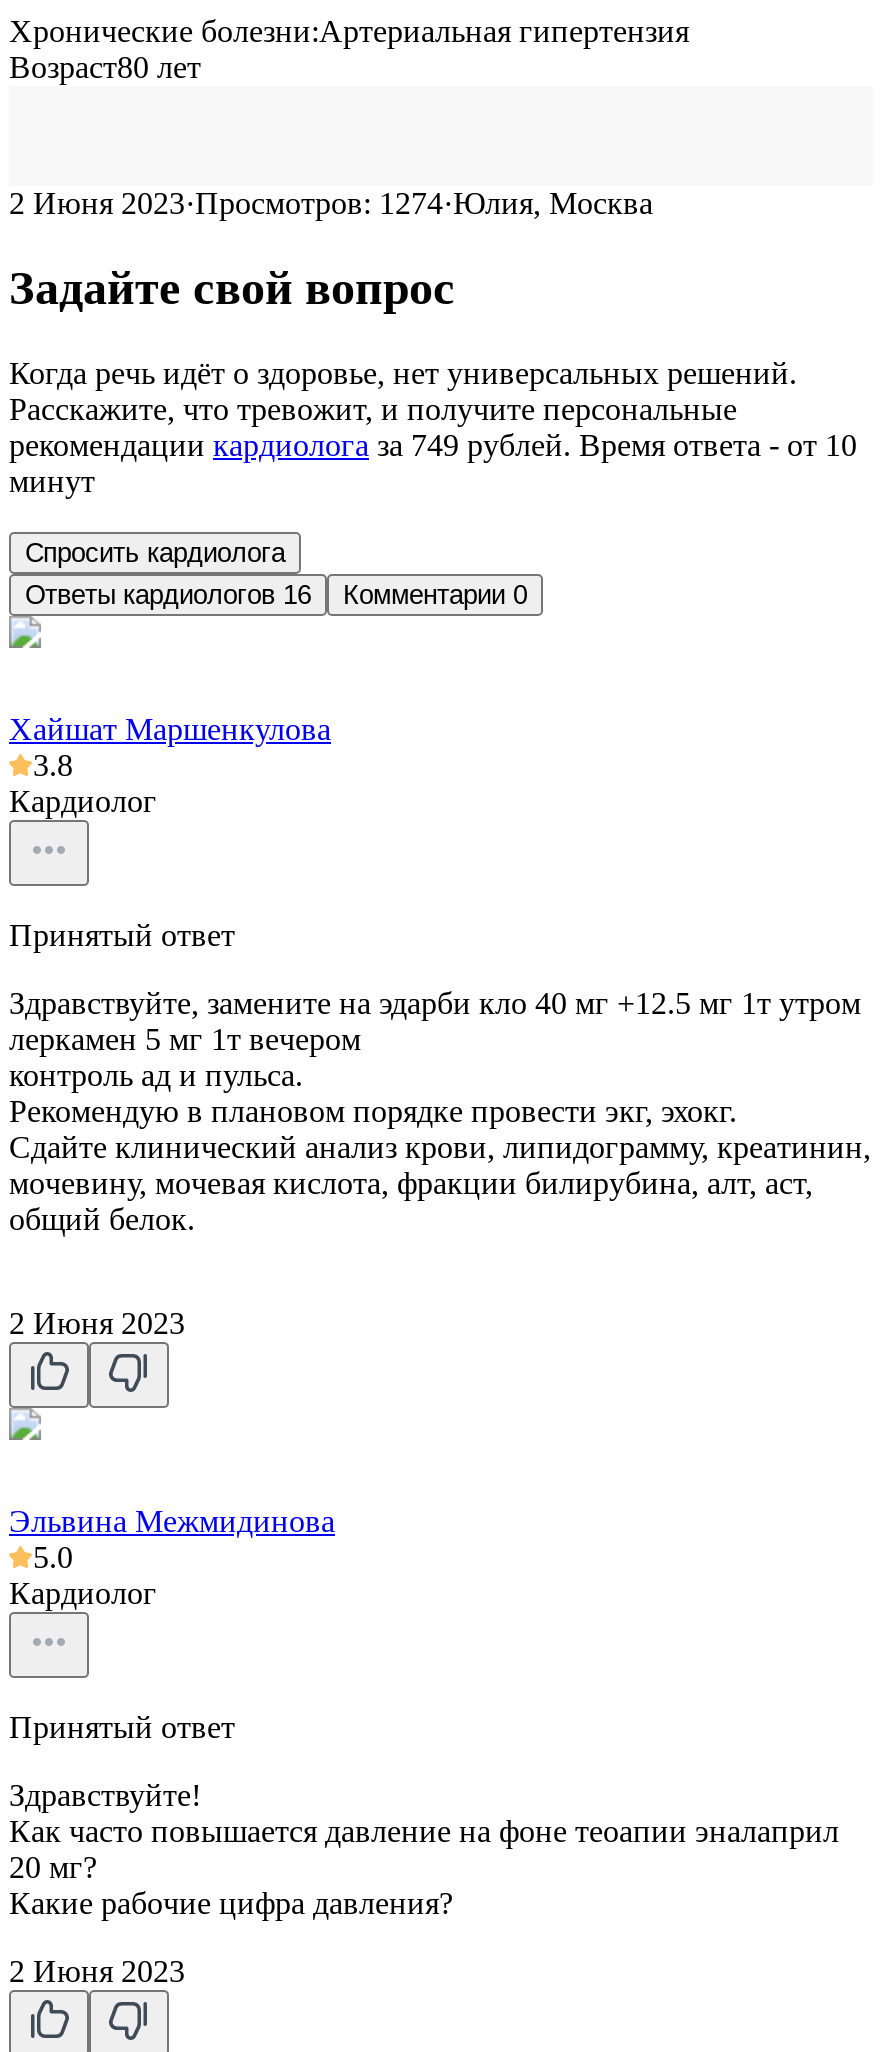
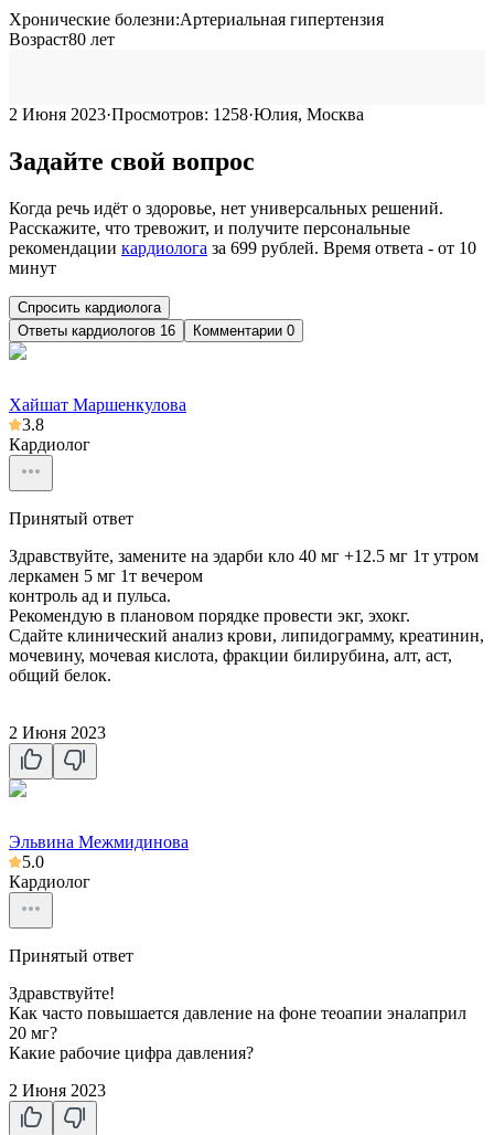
- 2 Июня 2023·Просмотров: 1274·Юлия, Москва
+ 2 Июня 2023·Просмотров: 1258·Юлия, Москва

- рекомендации кардиолога за 749рублей. Время ответа - от 10
+ рекомендации кардиолога за 699рублей. Время ответа - от 10
